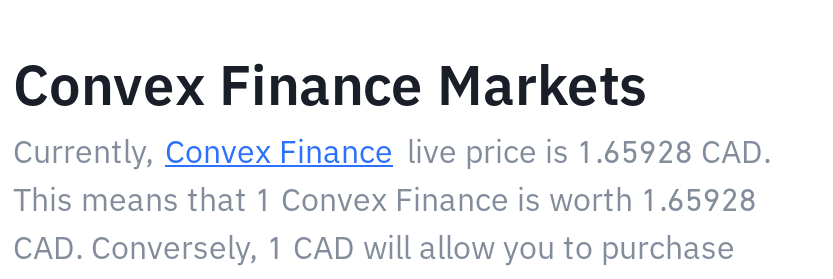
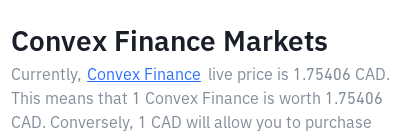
- Currently, Convex Finance live price is 1.65928 CAD.
+ Currently, Convex Finance live price is 1.75406 CAD.

- This means that 1 Convex Finance is worth 1.65928
+ This means that 1 Convex Finance is worth 1.75406
